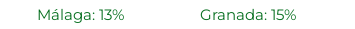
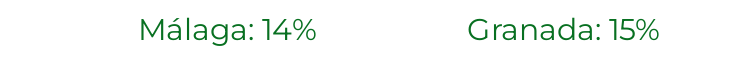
- Málaga: 13%
+ Málaga: 14%
